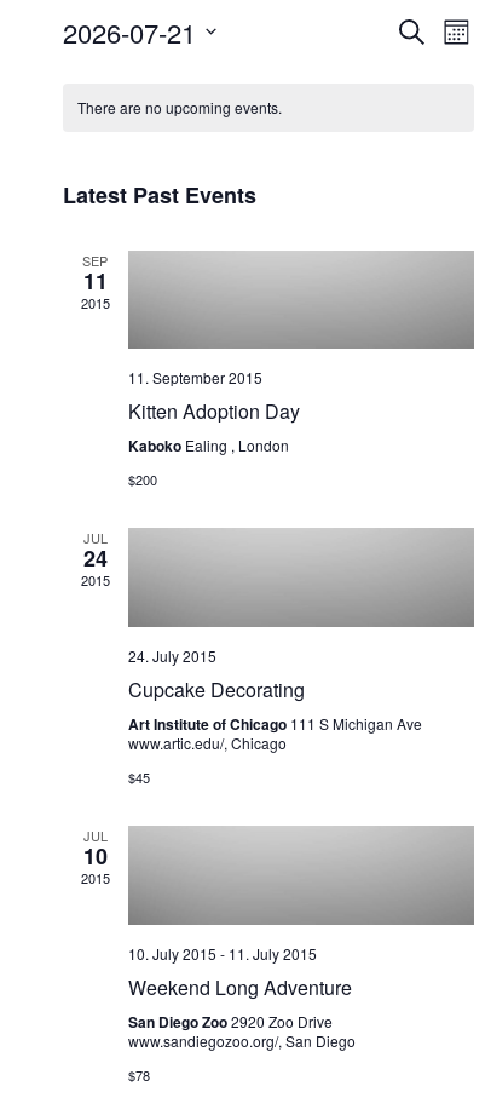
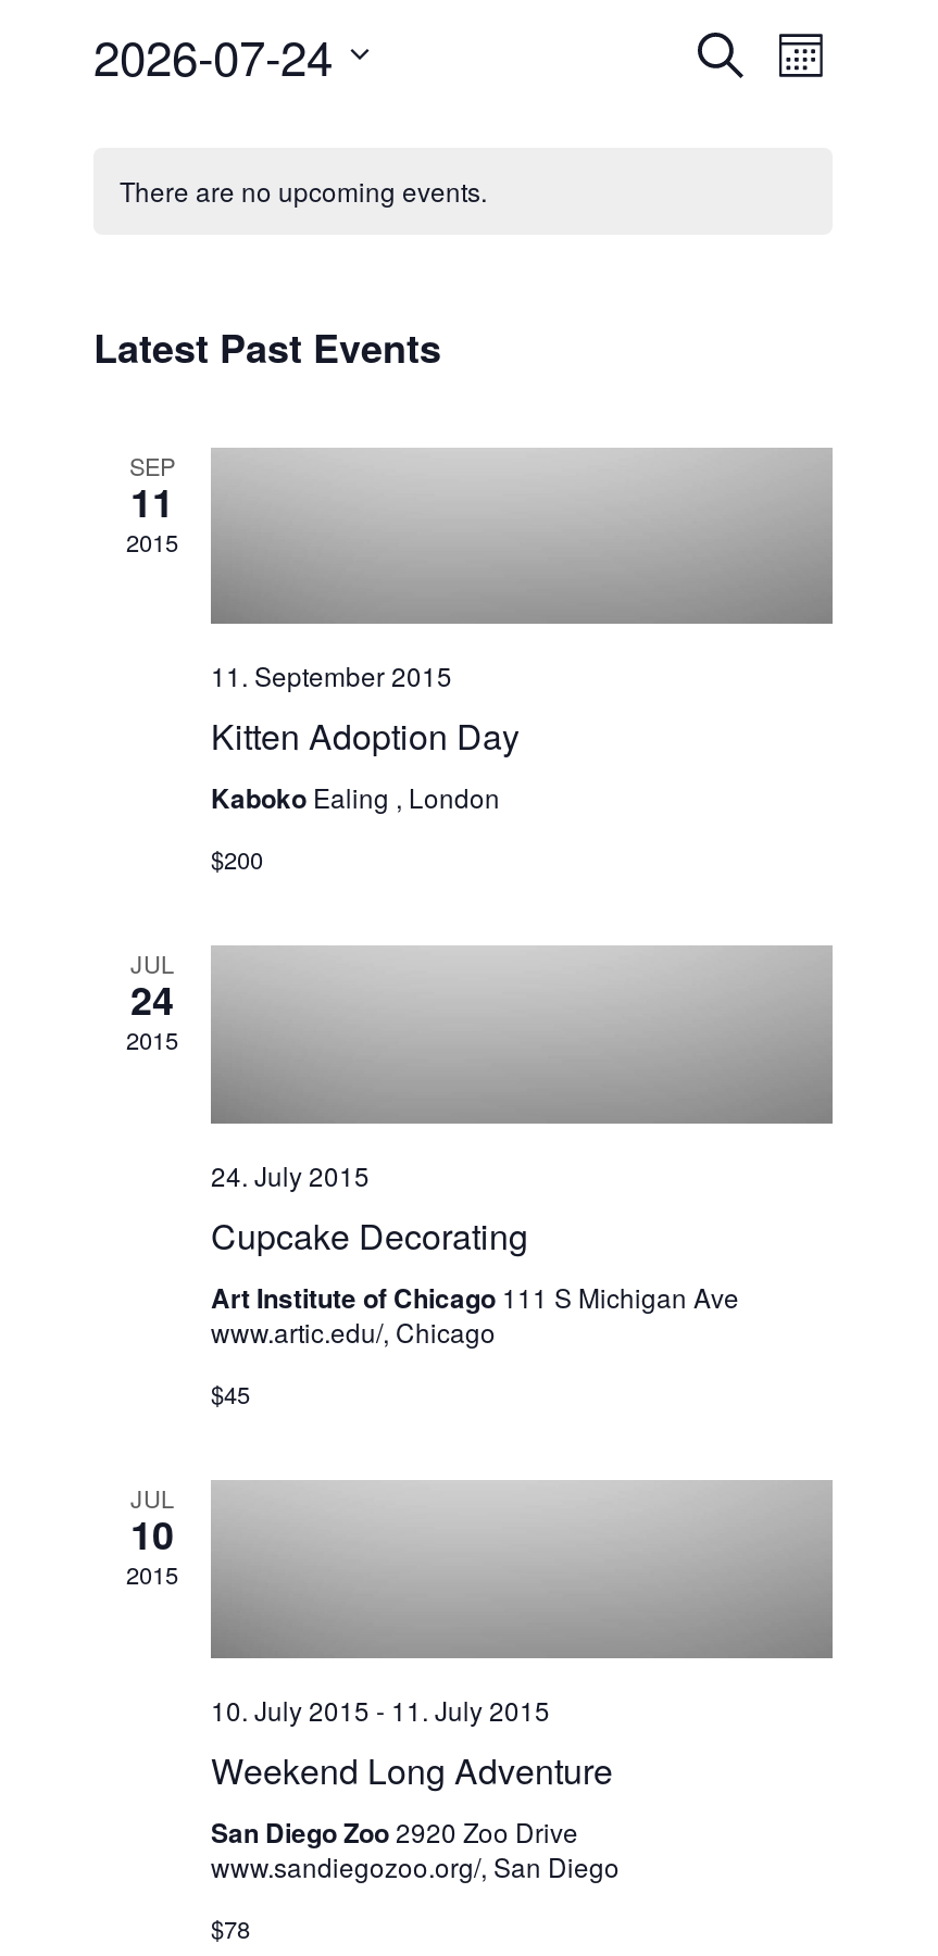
- 2026-07-21
+ 2026-07-24
